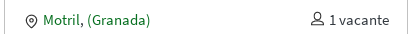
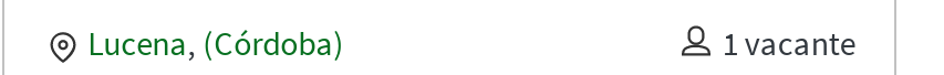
- Motril, (Granada)
+ Lucena, (Córdoba)
